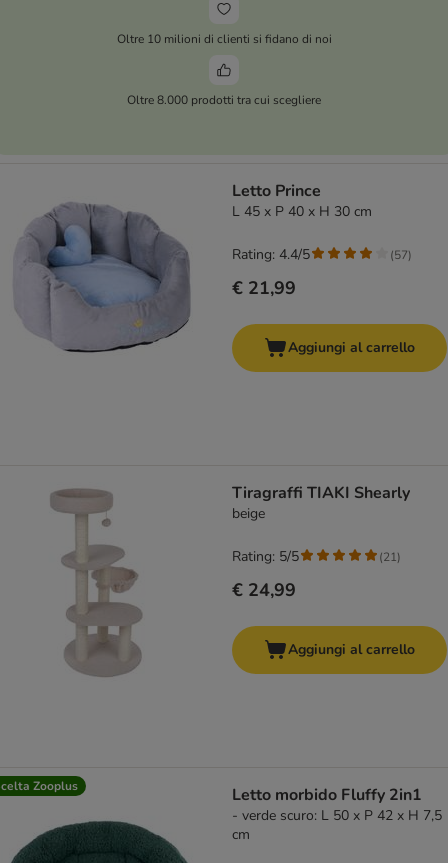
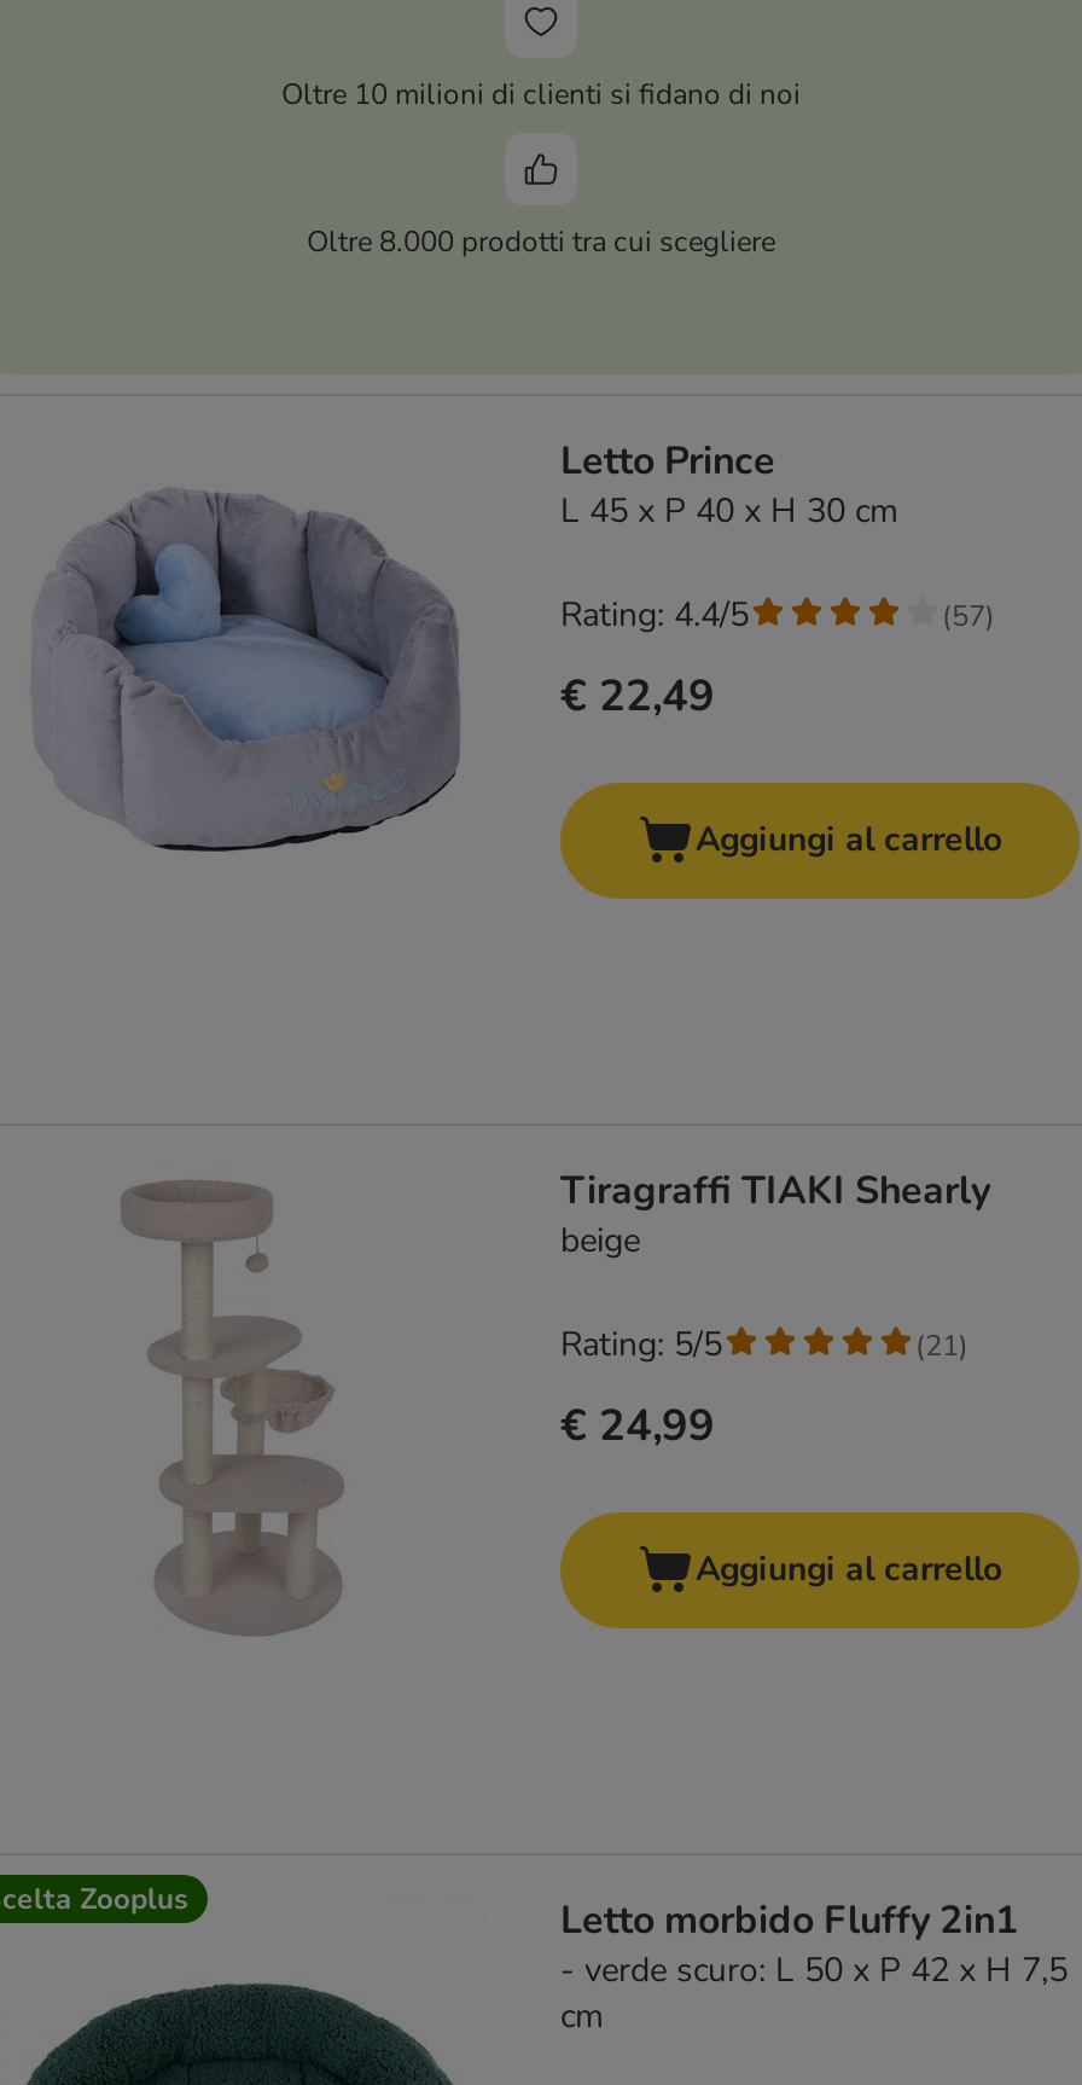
- € 21,99
+ € 22,49
